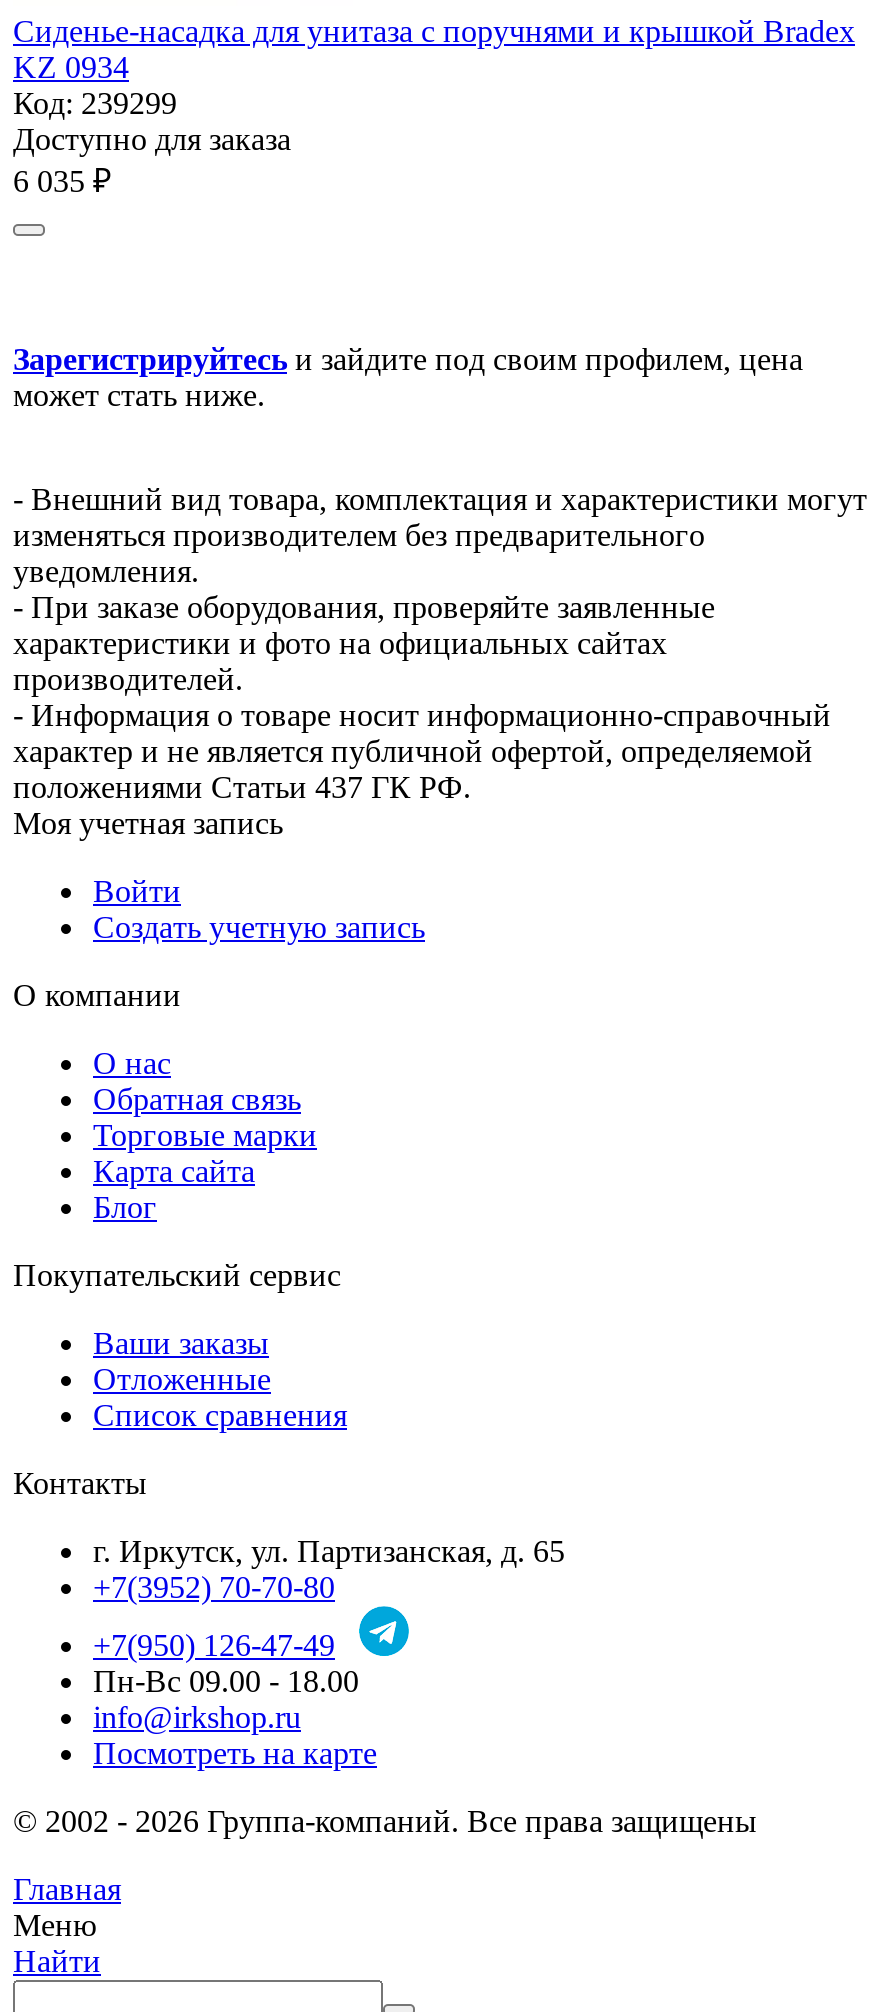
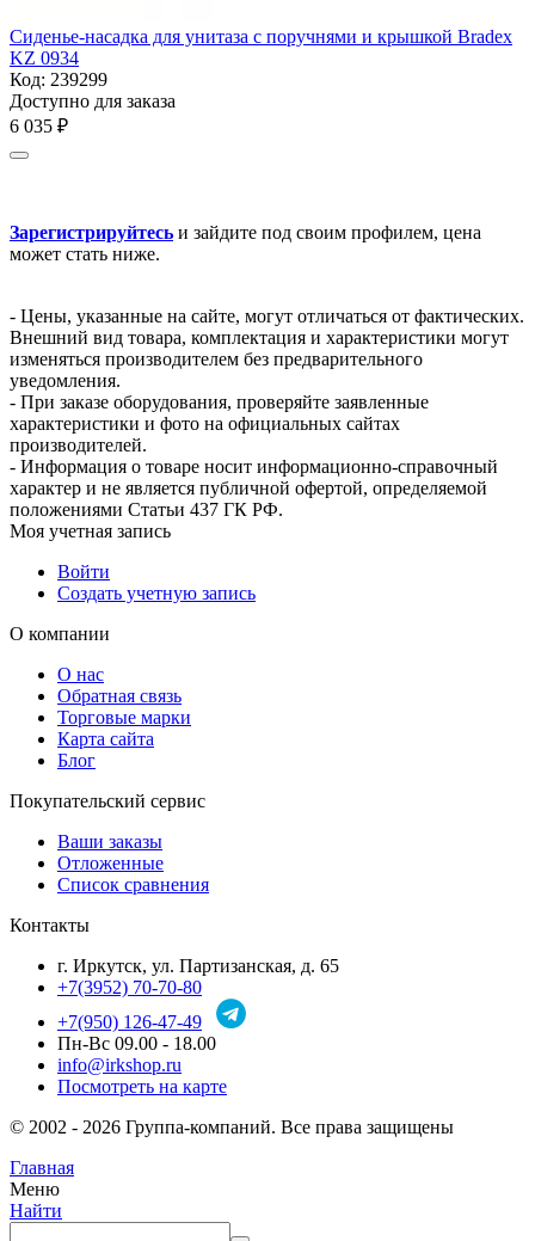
- - Внешний вид товара, комплектация и характеристики могут
+ - Цены, указанные на сайте, могут отличаться от фактических.
+ Внешний вид товара, комплектация и характеристики могут
